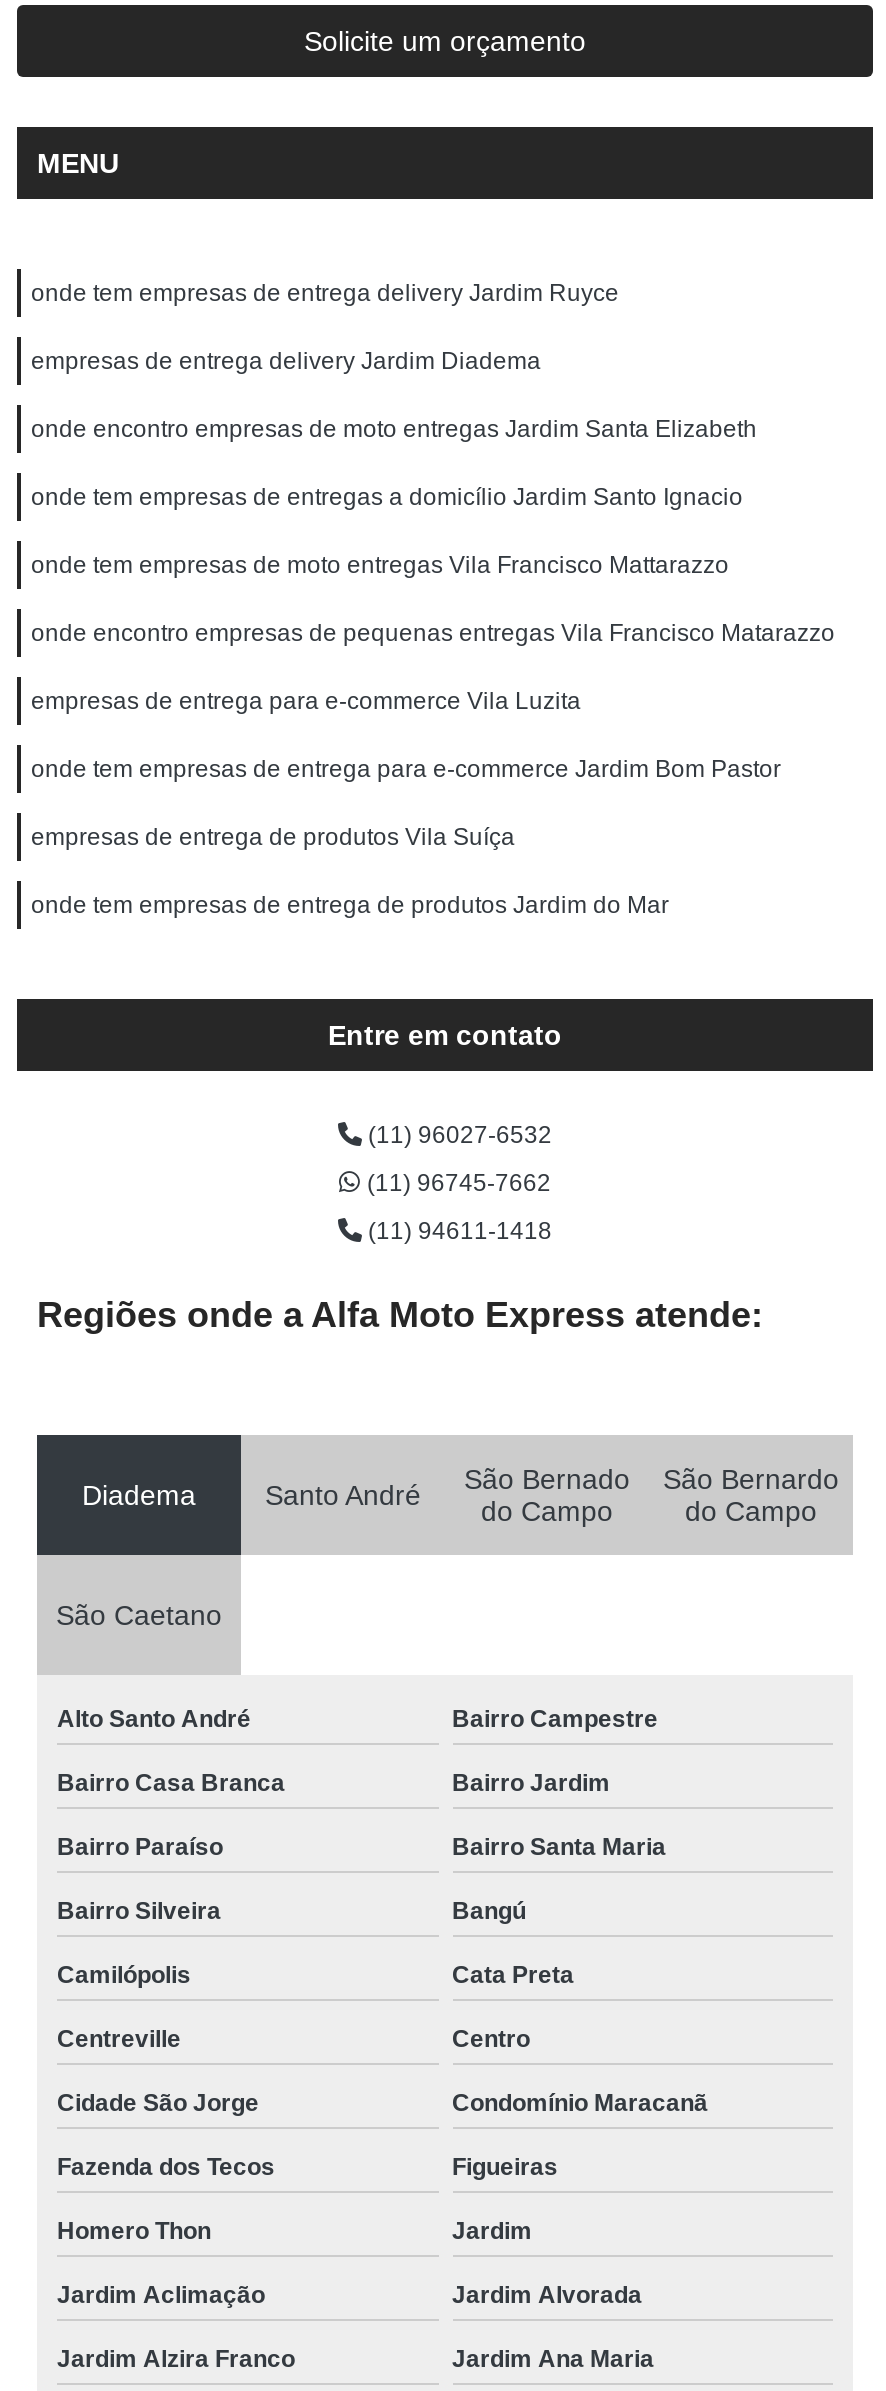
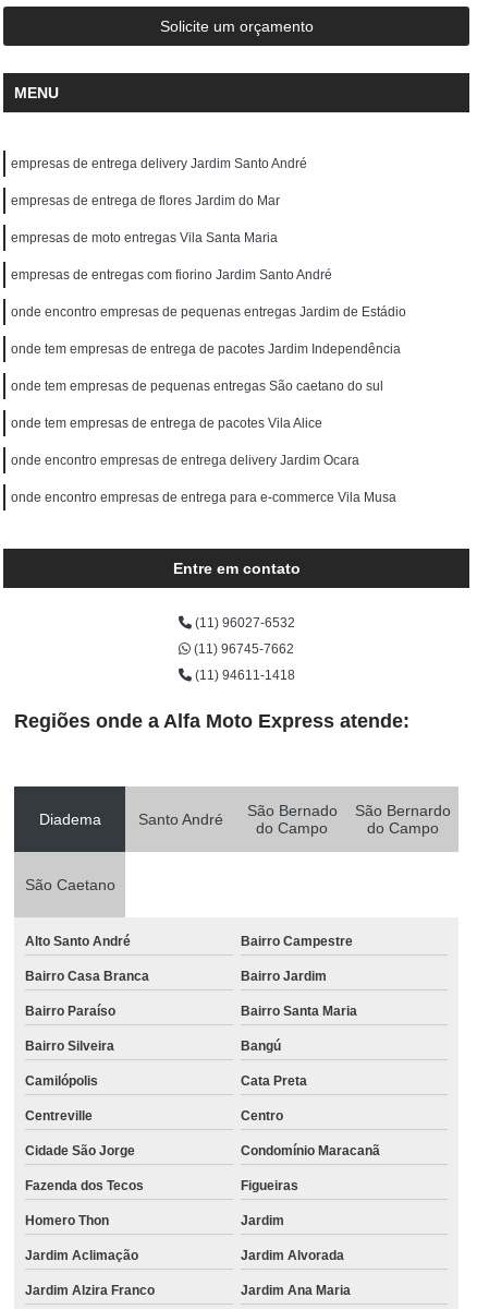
- onde tem empresas de entrega delivery Jardim Ruyce
+ empresas de entrega delivery Jardim Santo André

- empresas de entrega delivery Jardim Diadema
+ empresas de entrega de flores Jardim do Mar

- onde encontro empresas de moto entregas Jardim Santa Elizabeth
+ empresas de moto entregas Vila Santa Maria

- onde tem empresas de entregas a domicílio Jardim Santo Ignacio
+ empresas de entregas com fiorino Jardim Santo André

- onde tem empresas de moto entregas Vila Francisco Mattarazzo
+ onde encontro empresas de pequenas entregas Jardim de Estádio

- onde encontro empresas de pequenas entregas Vila Francisco Matarazzo
+ onde tem empresas de entrega de pacotes Jardim Independência

- empresas de entrega para e-commerce Vila Luzita
+ onde tem empresas de pequenas entregas São caetano do sul

- onde tem empresas de entrega para e-commerce Jardim Bom Pastor
+ onde tem empresas de entrega de pacotes Vila Alice

- empresas de entrega de produtos Vila Suíça
+ onde encontro empresas de entrega delivery Jardim Ocara

- onde tem empresas de entrega de produtos Jardim do Mar
+ onde encontro empresas de entrega para e-commerce Vila Musa
